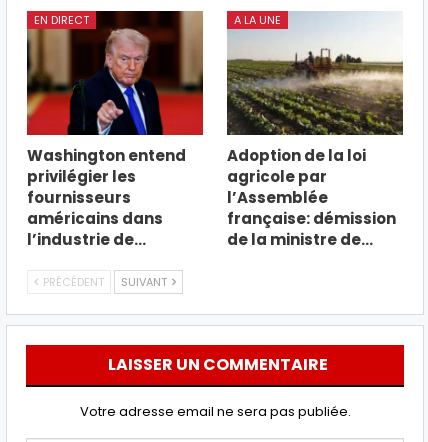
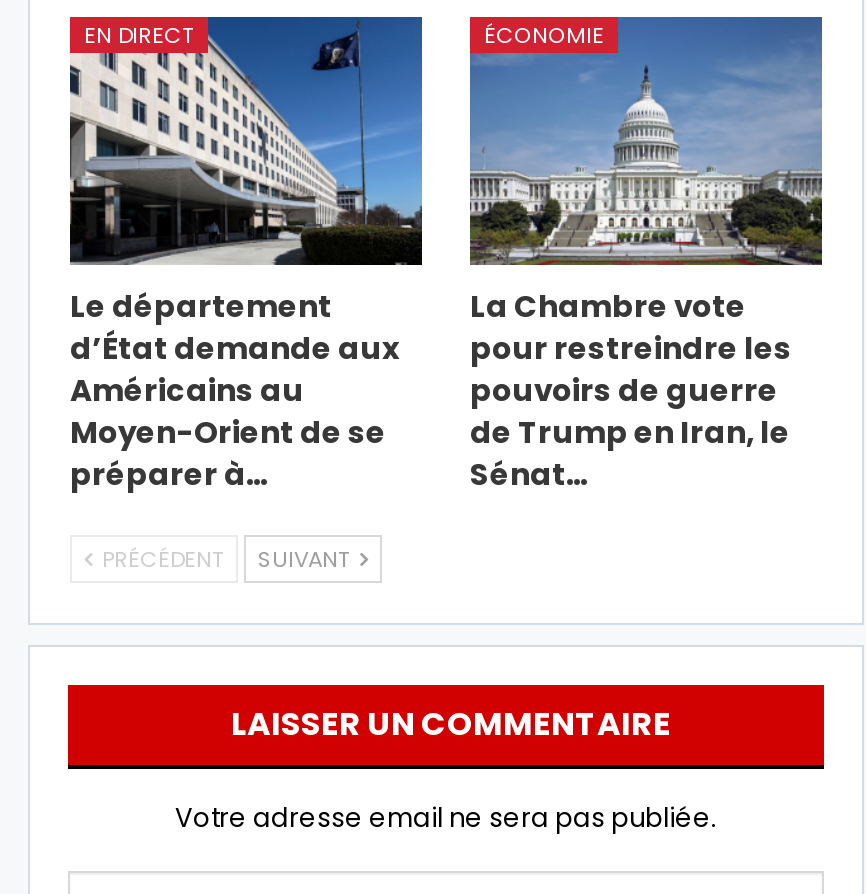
- [image]
- Washington entend
- privilégier les
- fournisseurs
- américains dans
- l’industrie de…
+ [image]
+ Le département
+ d’État demande aux
+ Américains au
+ Moyen-Orient de se
+ préparer à…

- [image]
- A LA UNE
+ [image]
+ ÉCONOMIE

- Adoption de la loi
- agricole par
- l’Assemblée
- française: démission
- de la ministre de…
+ La Chambre vote
+ pour restreindre les
+ pouvoirs de guerre
+ de Trump en Iran, le
+ Sénat…
